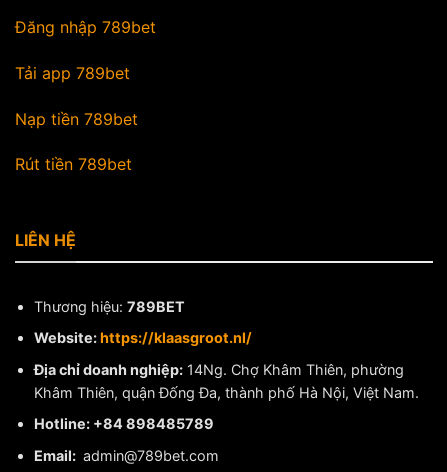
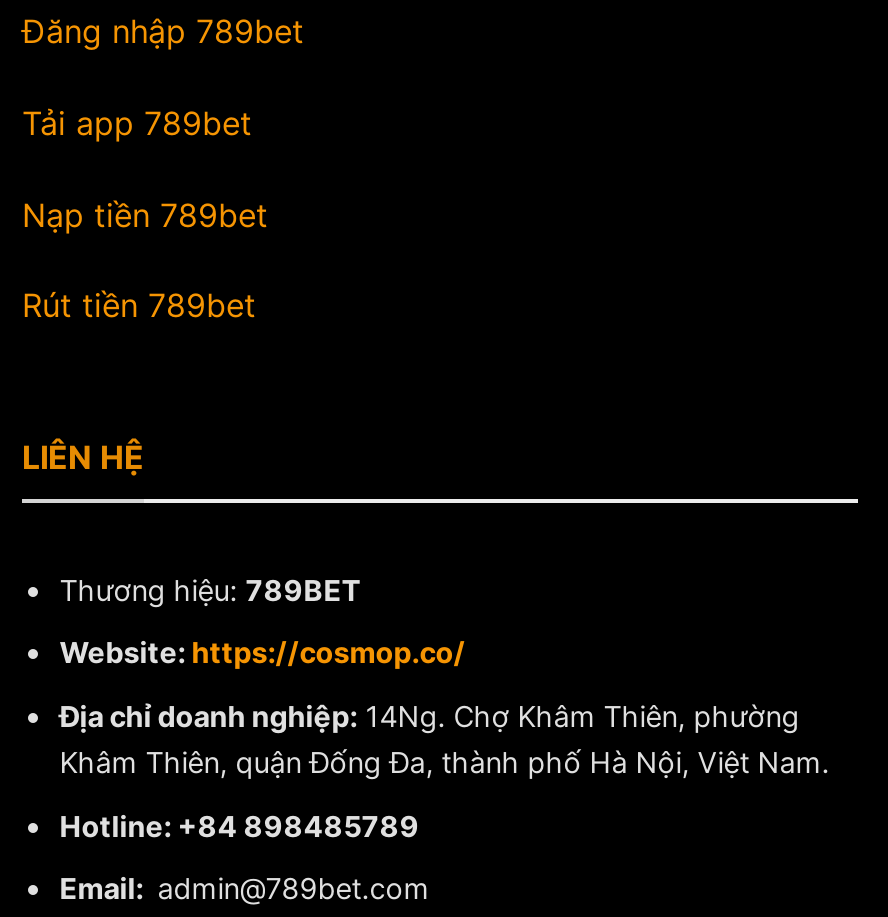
- Website: https://klaasgroot.nl/
+ Website: https://cosmop.co/
